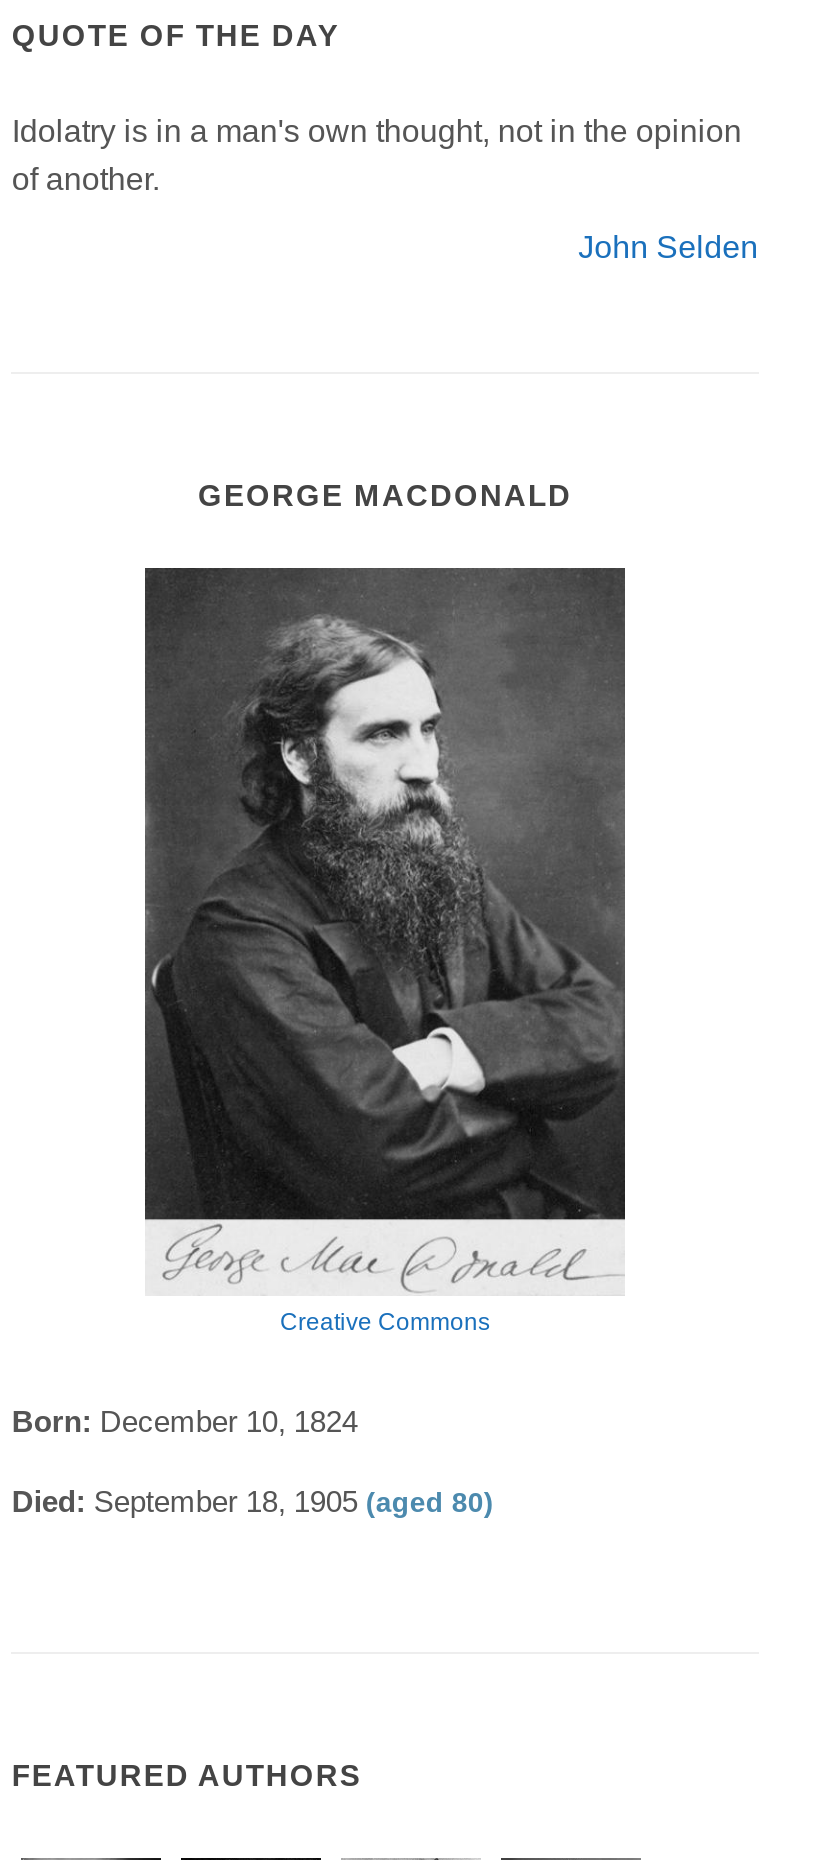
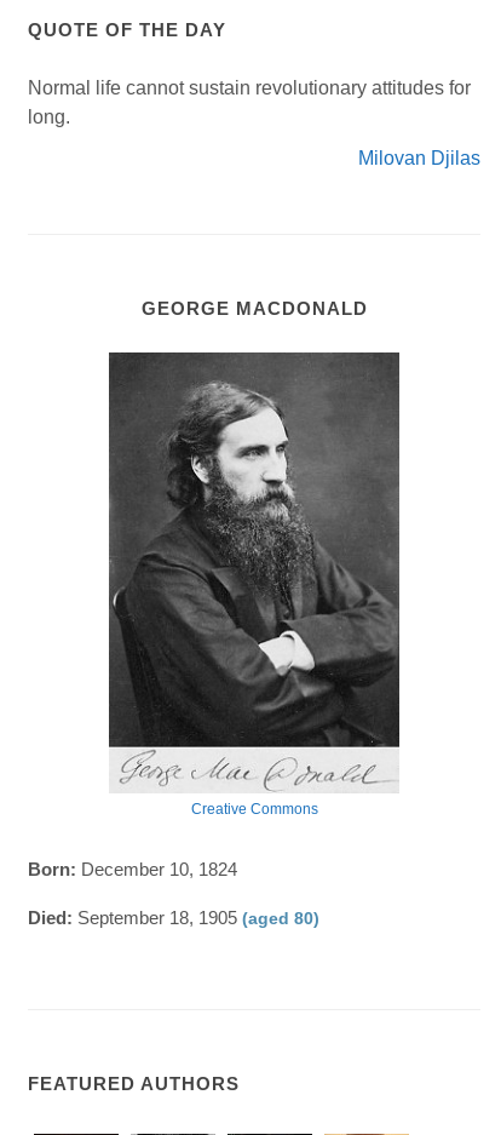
- Idolatry is in a man's own thought, not in the opinion
- of another.
+ Normal life cannot sustain revolutionary attitudes for
+ long.

- John Selden
+ Milovan Djilas
